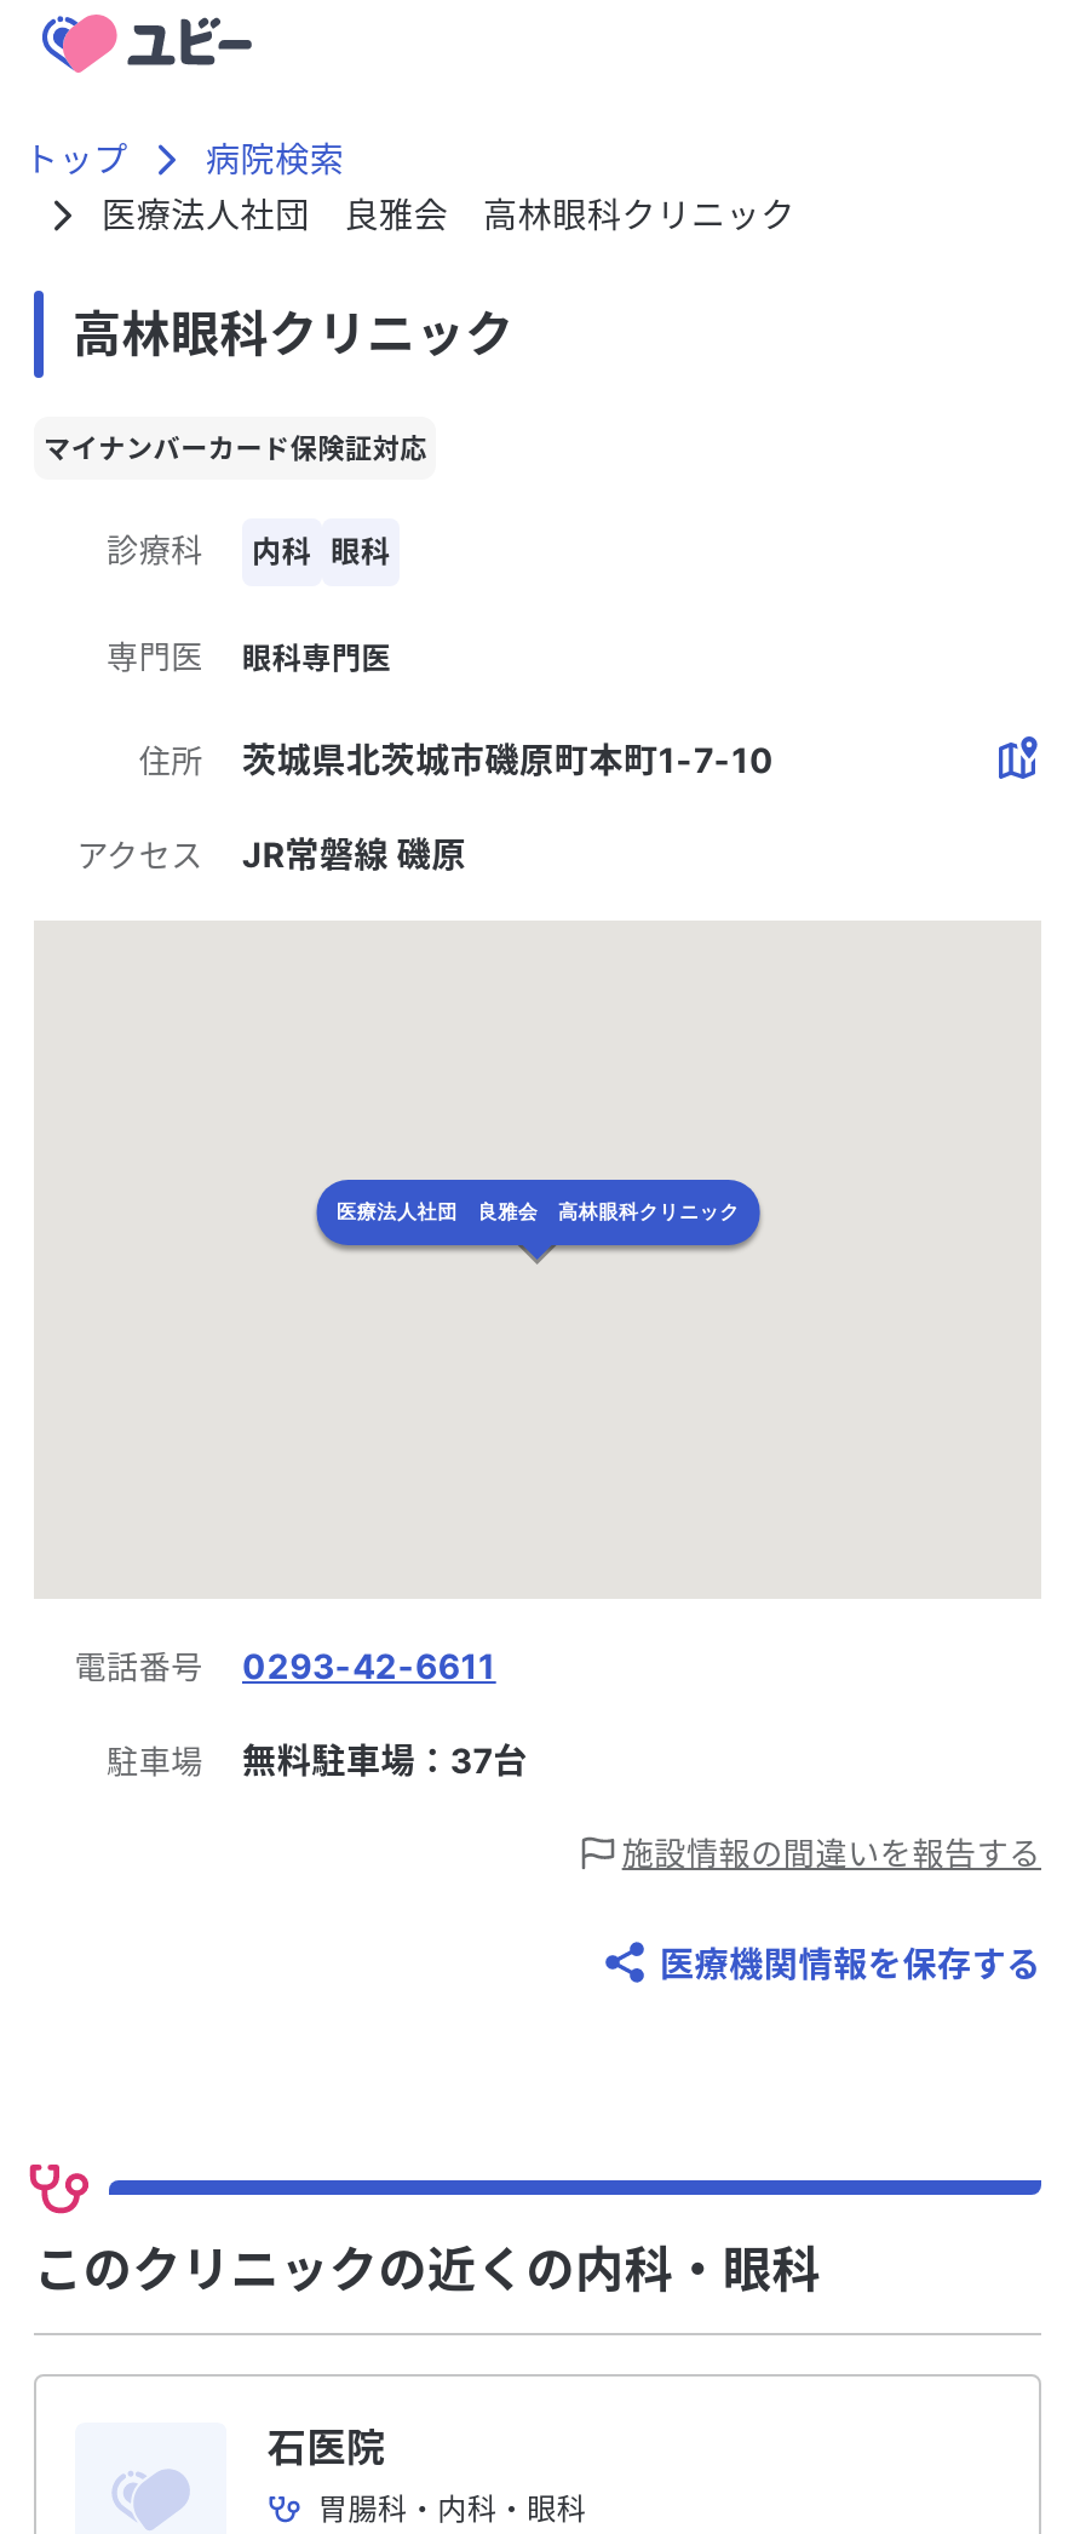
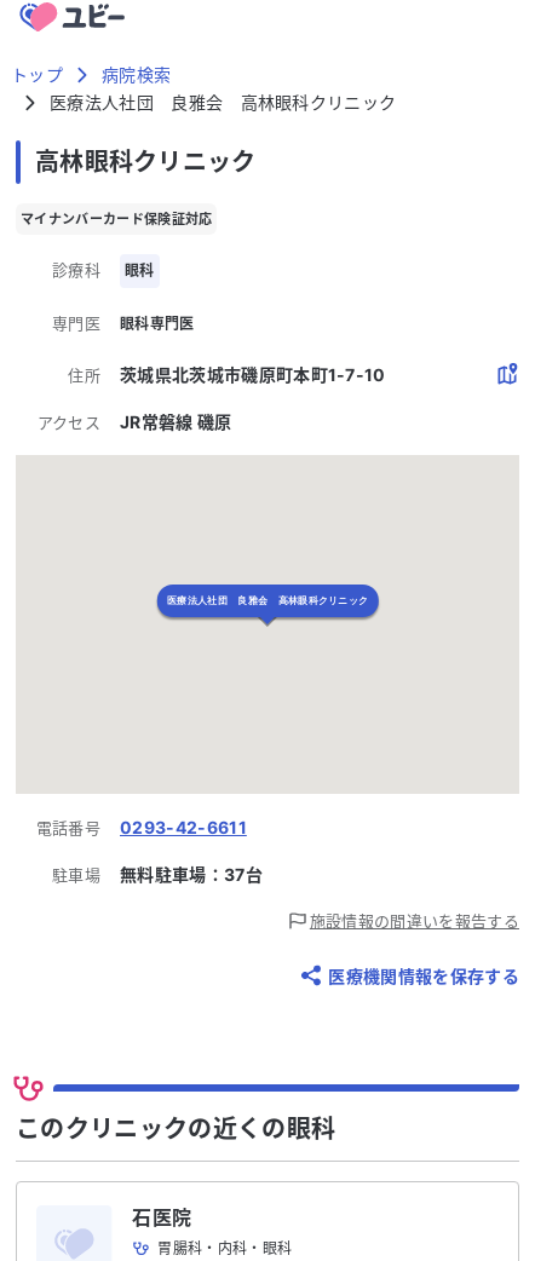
- 内科 眼科
+ 眼科

- このクリニックの近くの内科・眼科
+ このクリニックの近くの眼科
